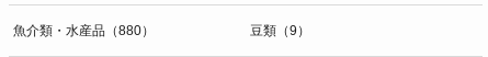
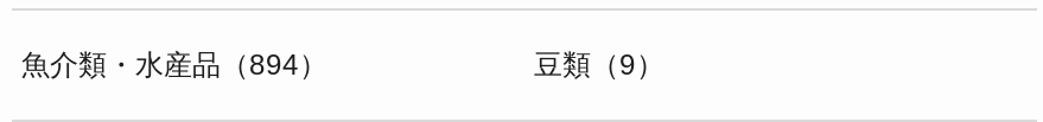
- 魚介類・水産品（880）
+ 魚介類・水産品（894）
